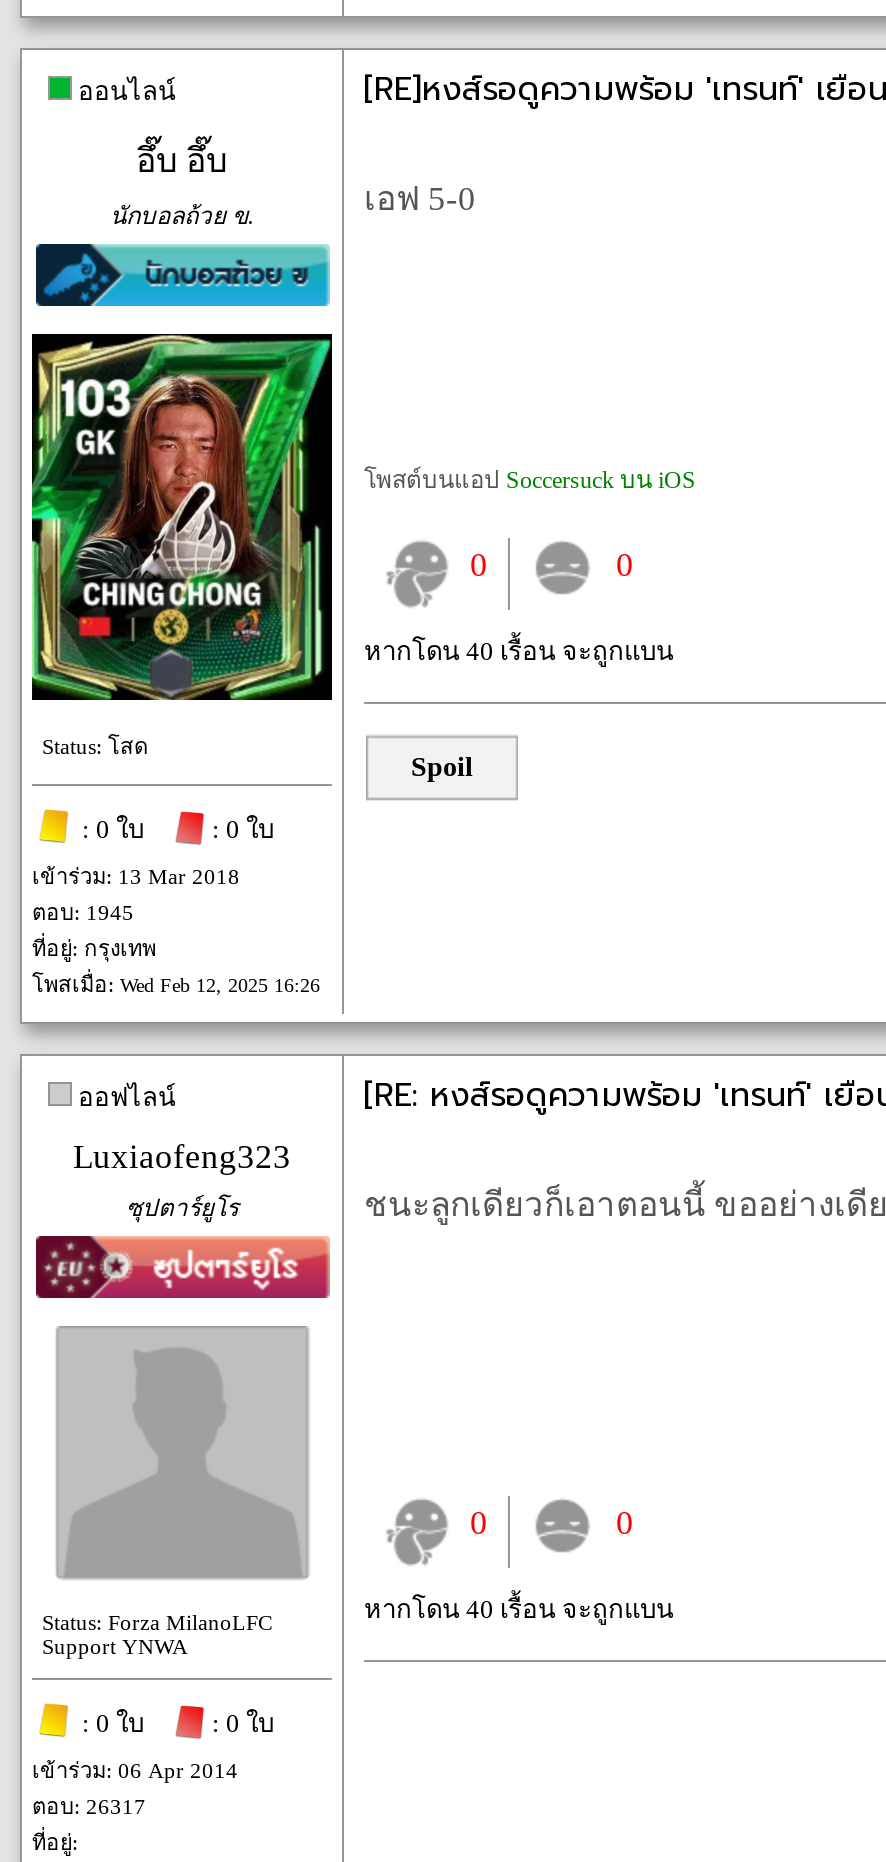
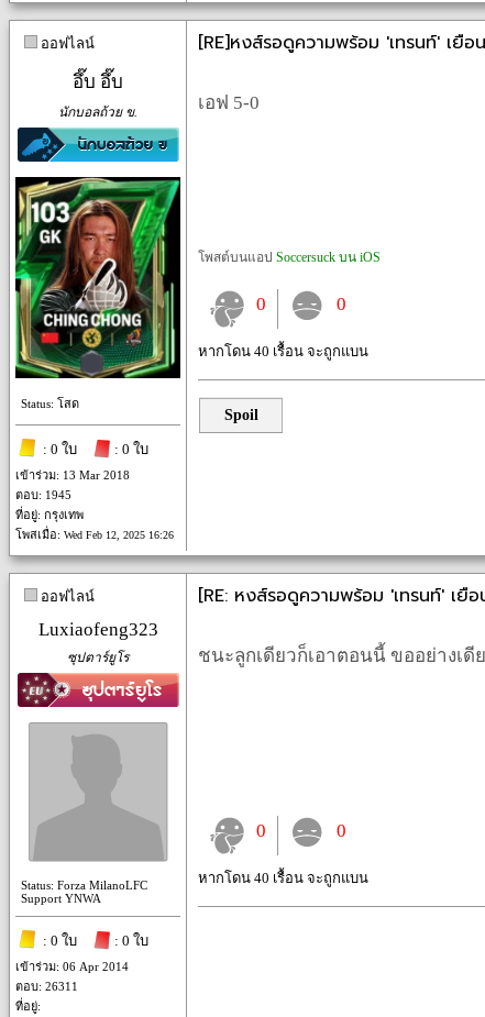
- ออนไลน์
+ ออฟไลน์

- ตอบ: 26317
+ ตอบ: 26311
